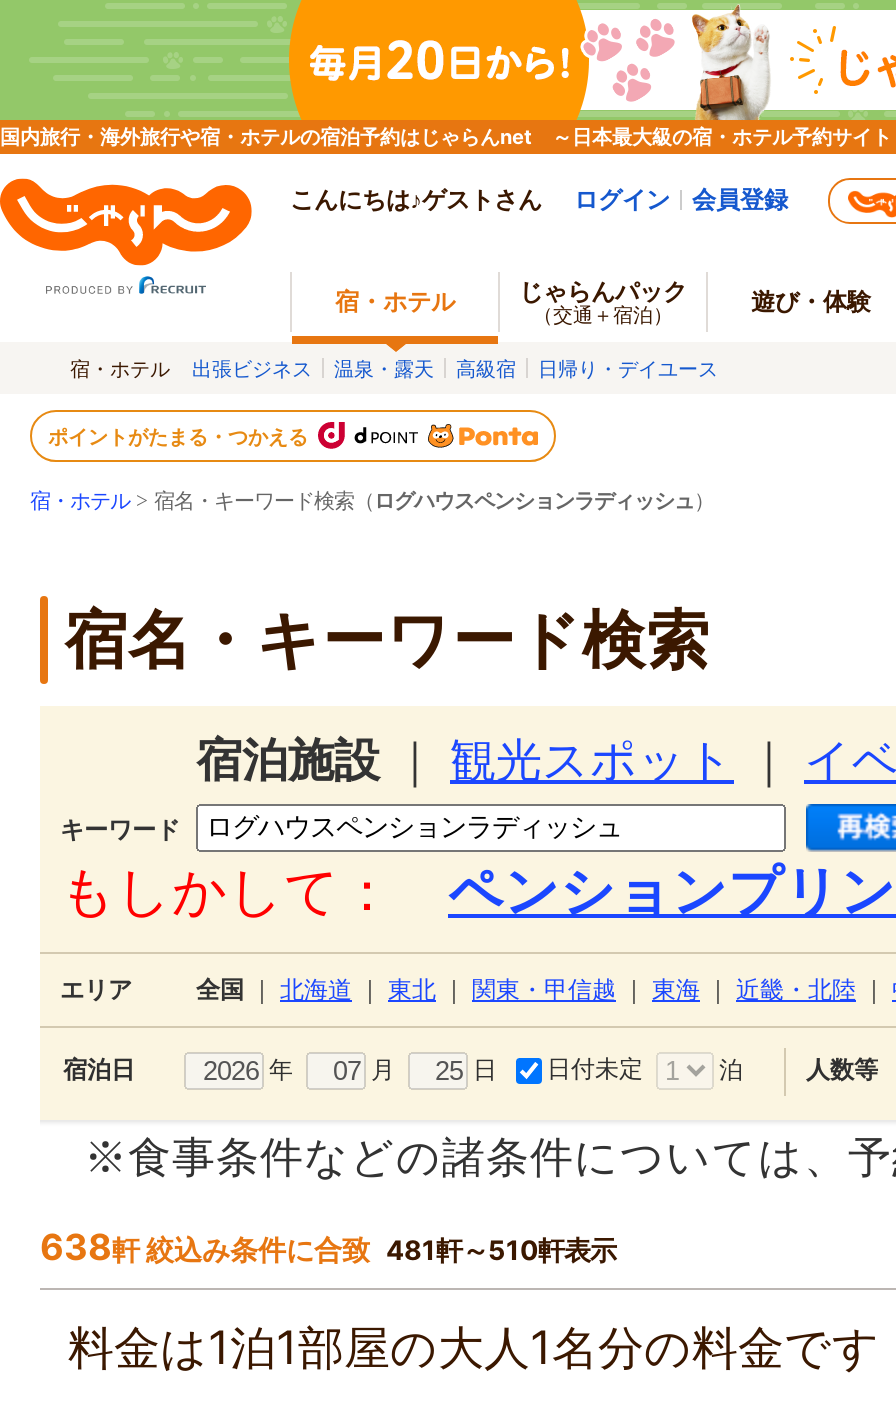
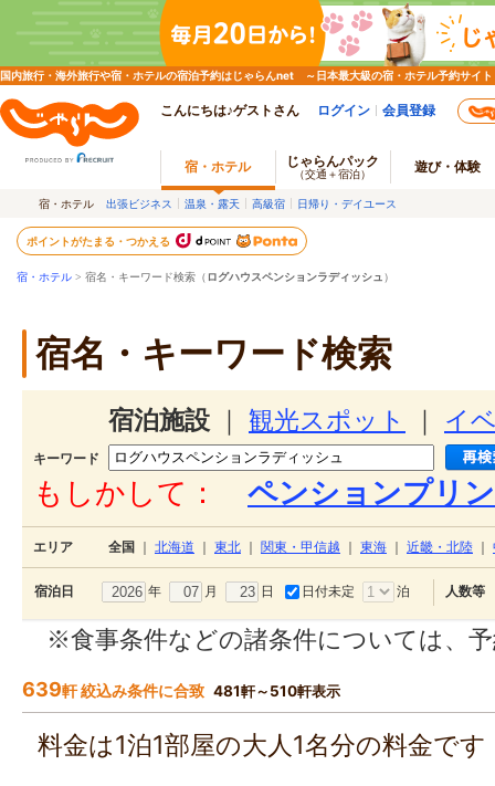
- 638軒 絞込み条件に合致 481軒～510軒表示
+ 639軒 絞込み条件に合致 481軒～510軒表示
